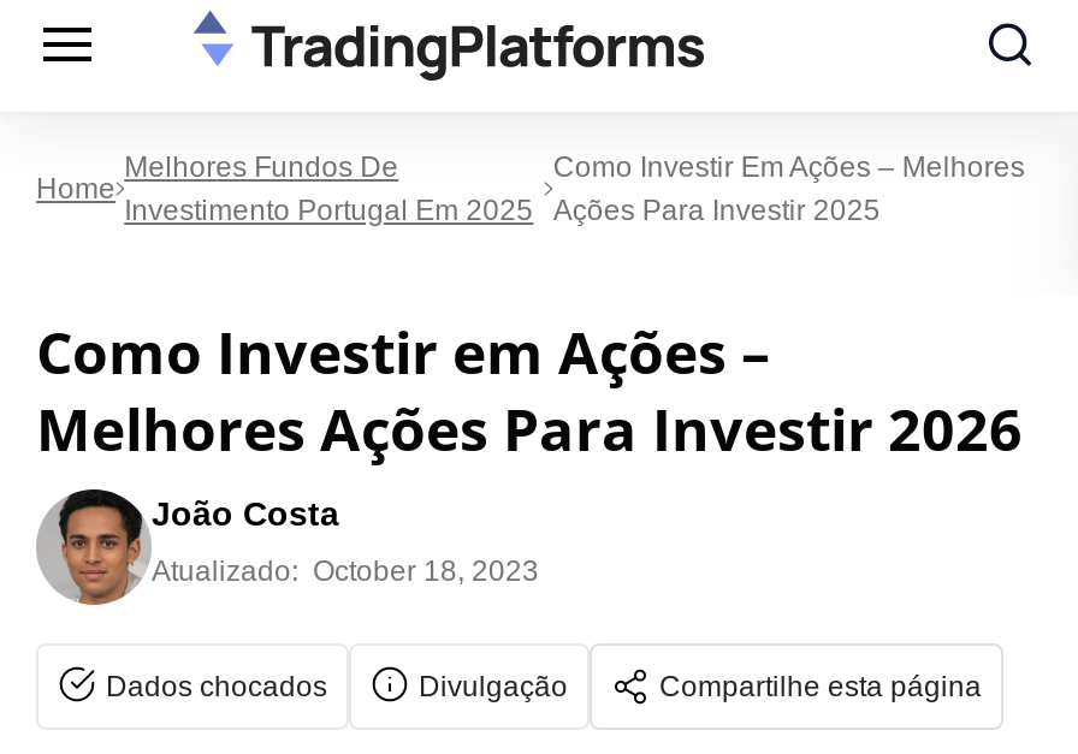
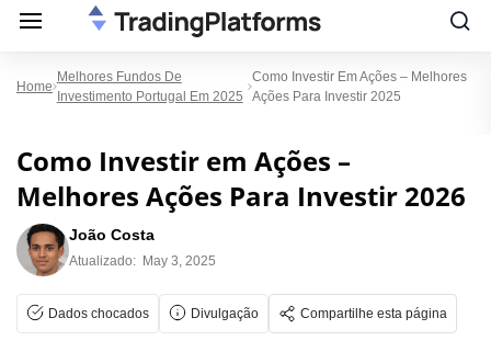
- Atualizado: October 18, 2023
+ Atualizado: May 3, 2025
